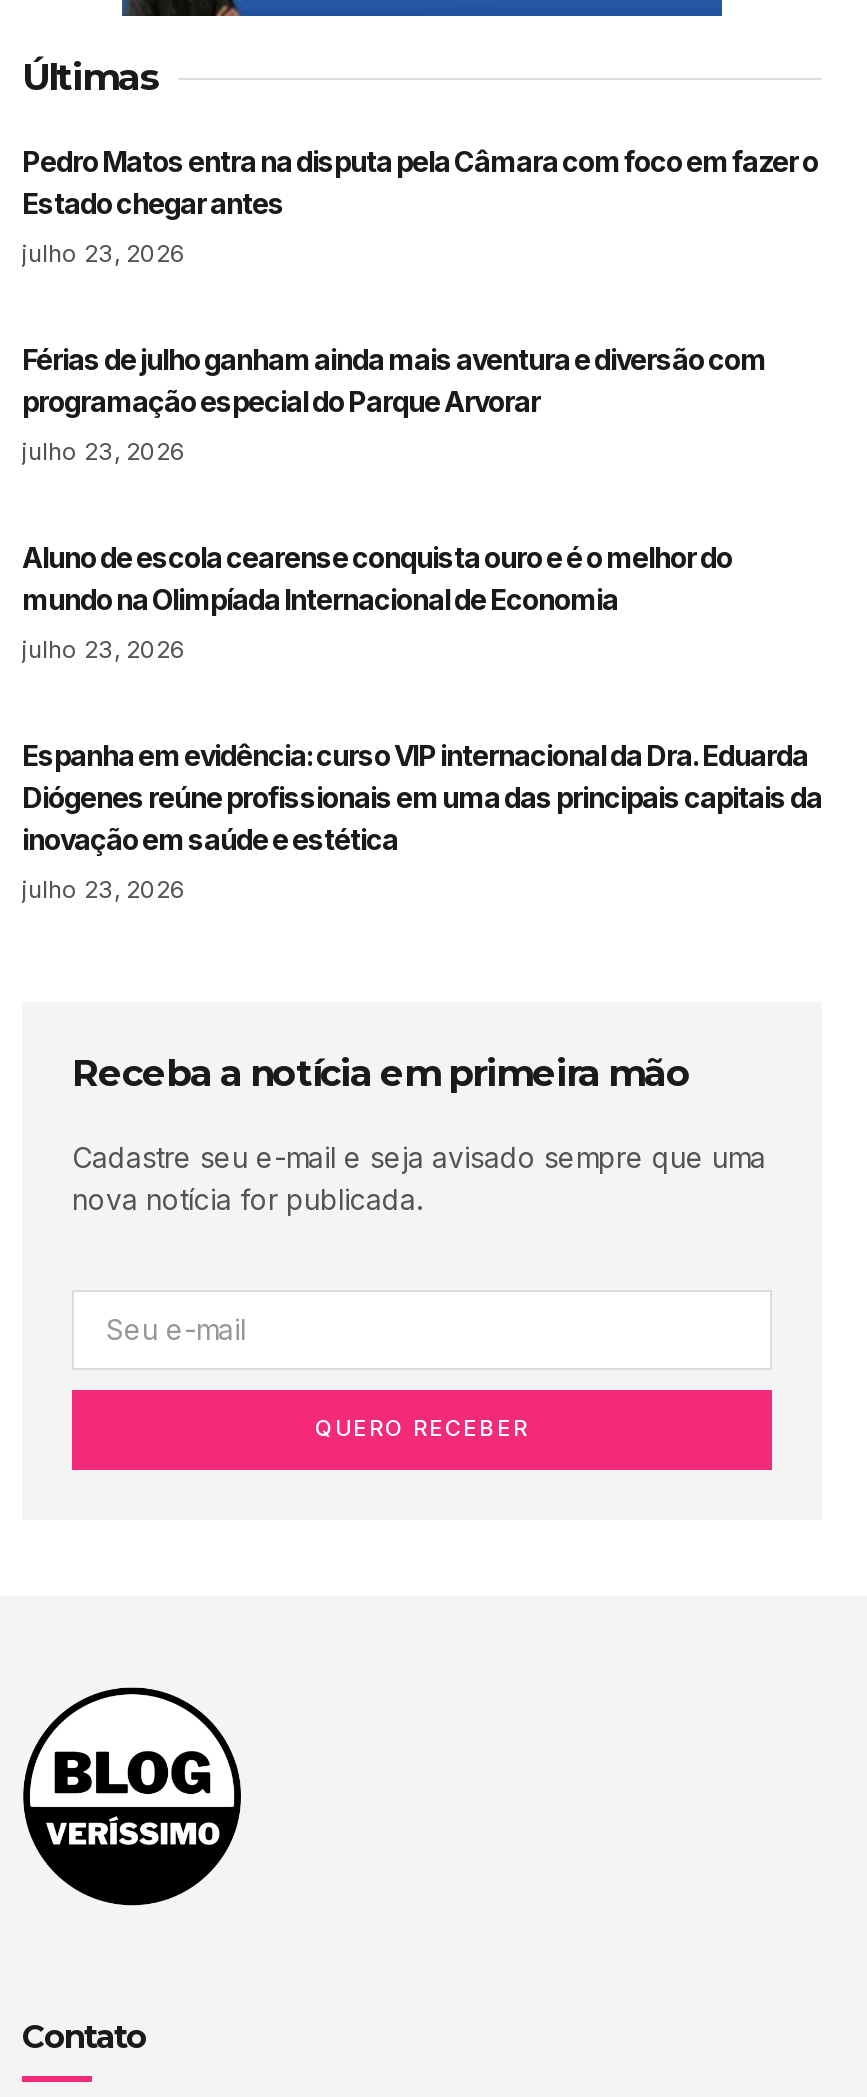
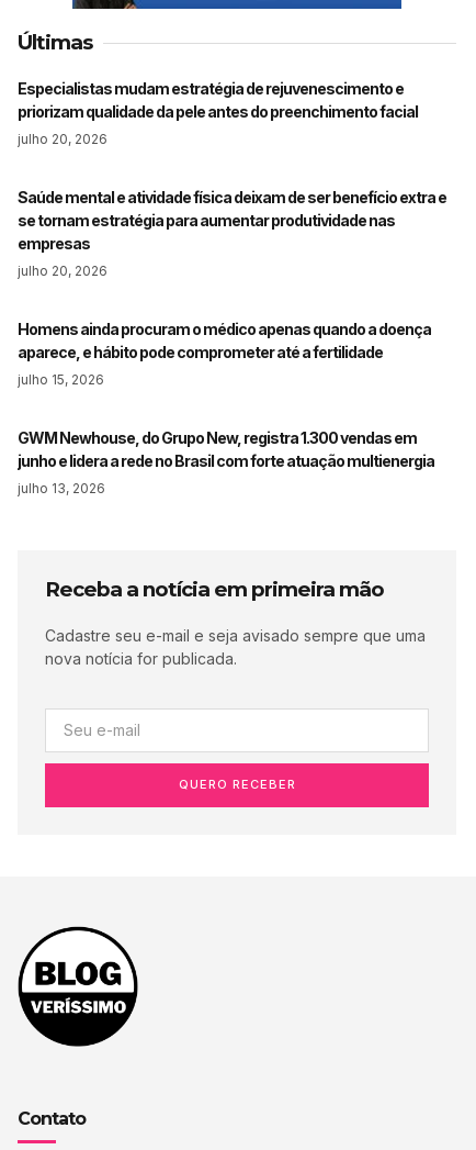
- Pedro Matos entra na disputa pela Câmara com foco em fazer o
- Estado chegar antes
+ Especialistas mudam estratégia de rejuvenescimento e
+ priorizam qualidade da pele antes do preenchimento facial

- julho 23, 2026
+ julho 20, 2026

- Férias de julho ganham ainda mais aventura e diversão com
- programação especial do Parque Arvorar
+ Saúde mental e atividade física deixam de ser benefício extra e
+ se tornam estratégia para aumentar produtividade nas
+ empresas

- julho 23, 2026
+ julho 20, 2026

- Aluno de escola cearense conquista ouro e é o melhor do
- mundo na Olimpíada Internacional de Economia
+ Homens ainda procuram o médico apenas quando a doença
+ aparece, e hábito pode comprometer até a fertilidade

- julho 23, 2026
+ julho 15, 2026

- Espanha em evidência: curso VIP internacional da Dra. Eduarda
- Diógenes reúne profissionais em uma das principais capitais da
- inovação em saúde e estética
+ GWM Newhouse, do Grupo New, registra 1.300 vendas em
+ junho e lidera a rede no Brasil com forte atuação multienergia

- julho 23, 2026
+ julho 13, 2026
